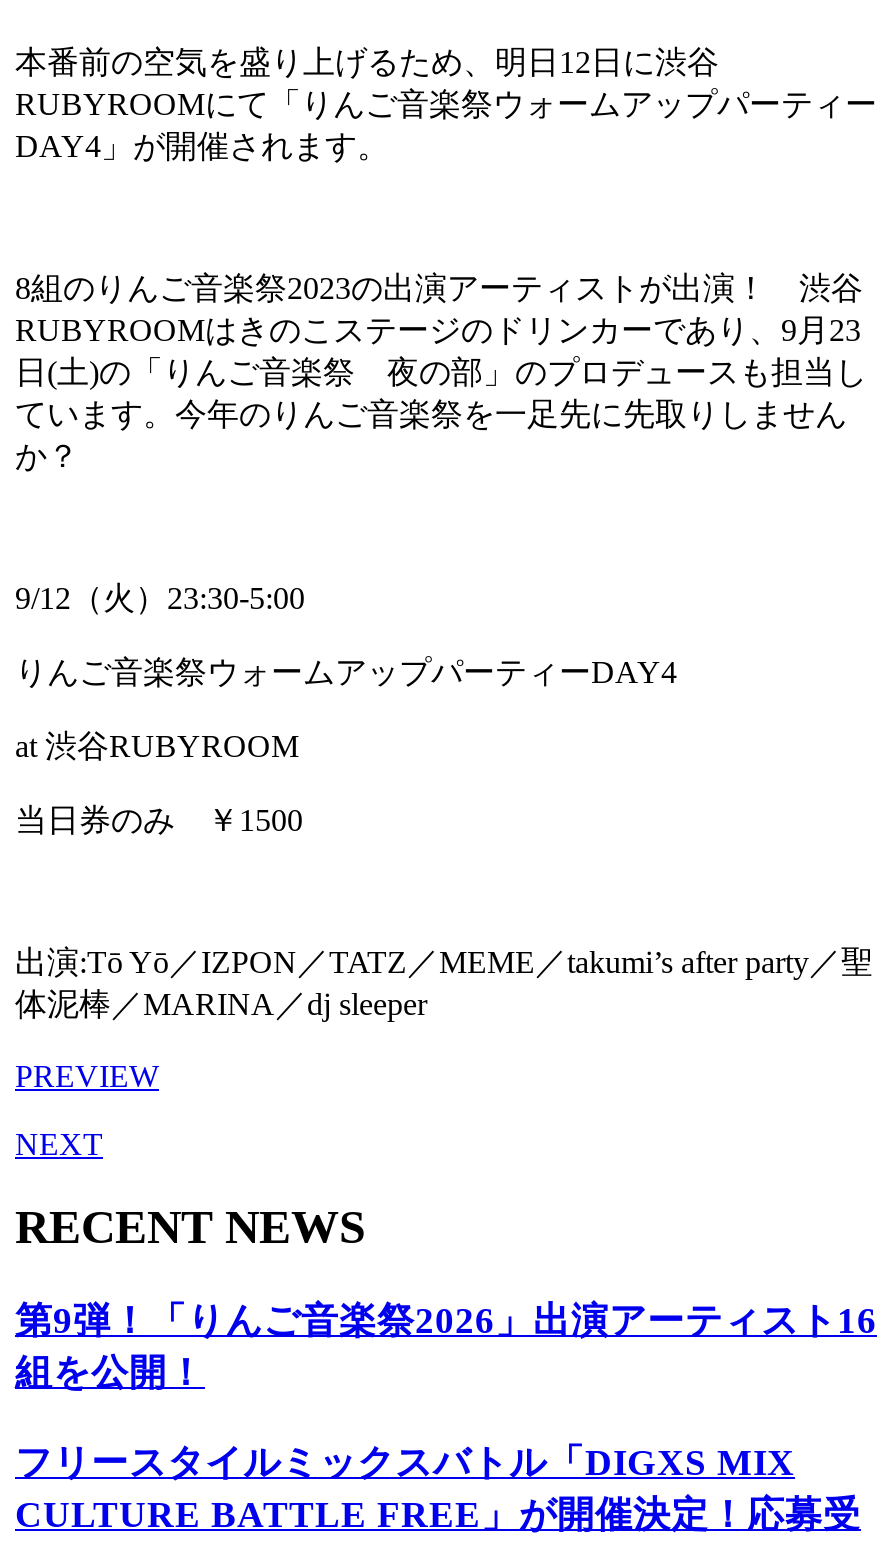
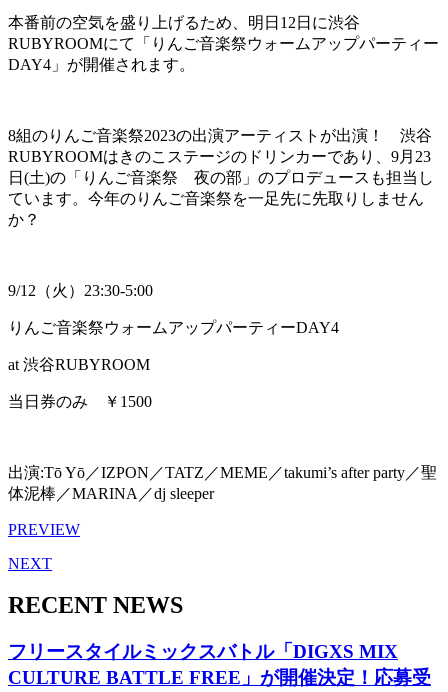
- 第9弾！「りんご音楽祭2026」出演アーティスト16
- 組を公開！
